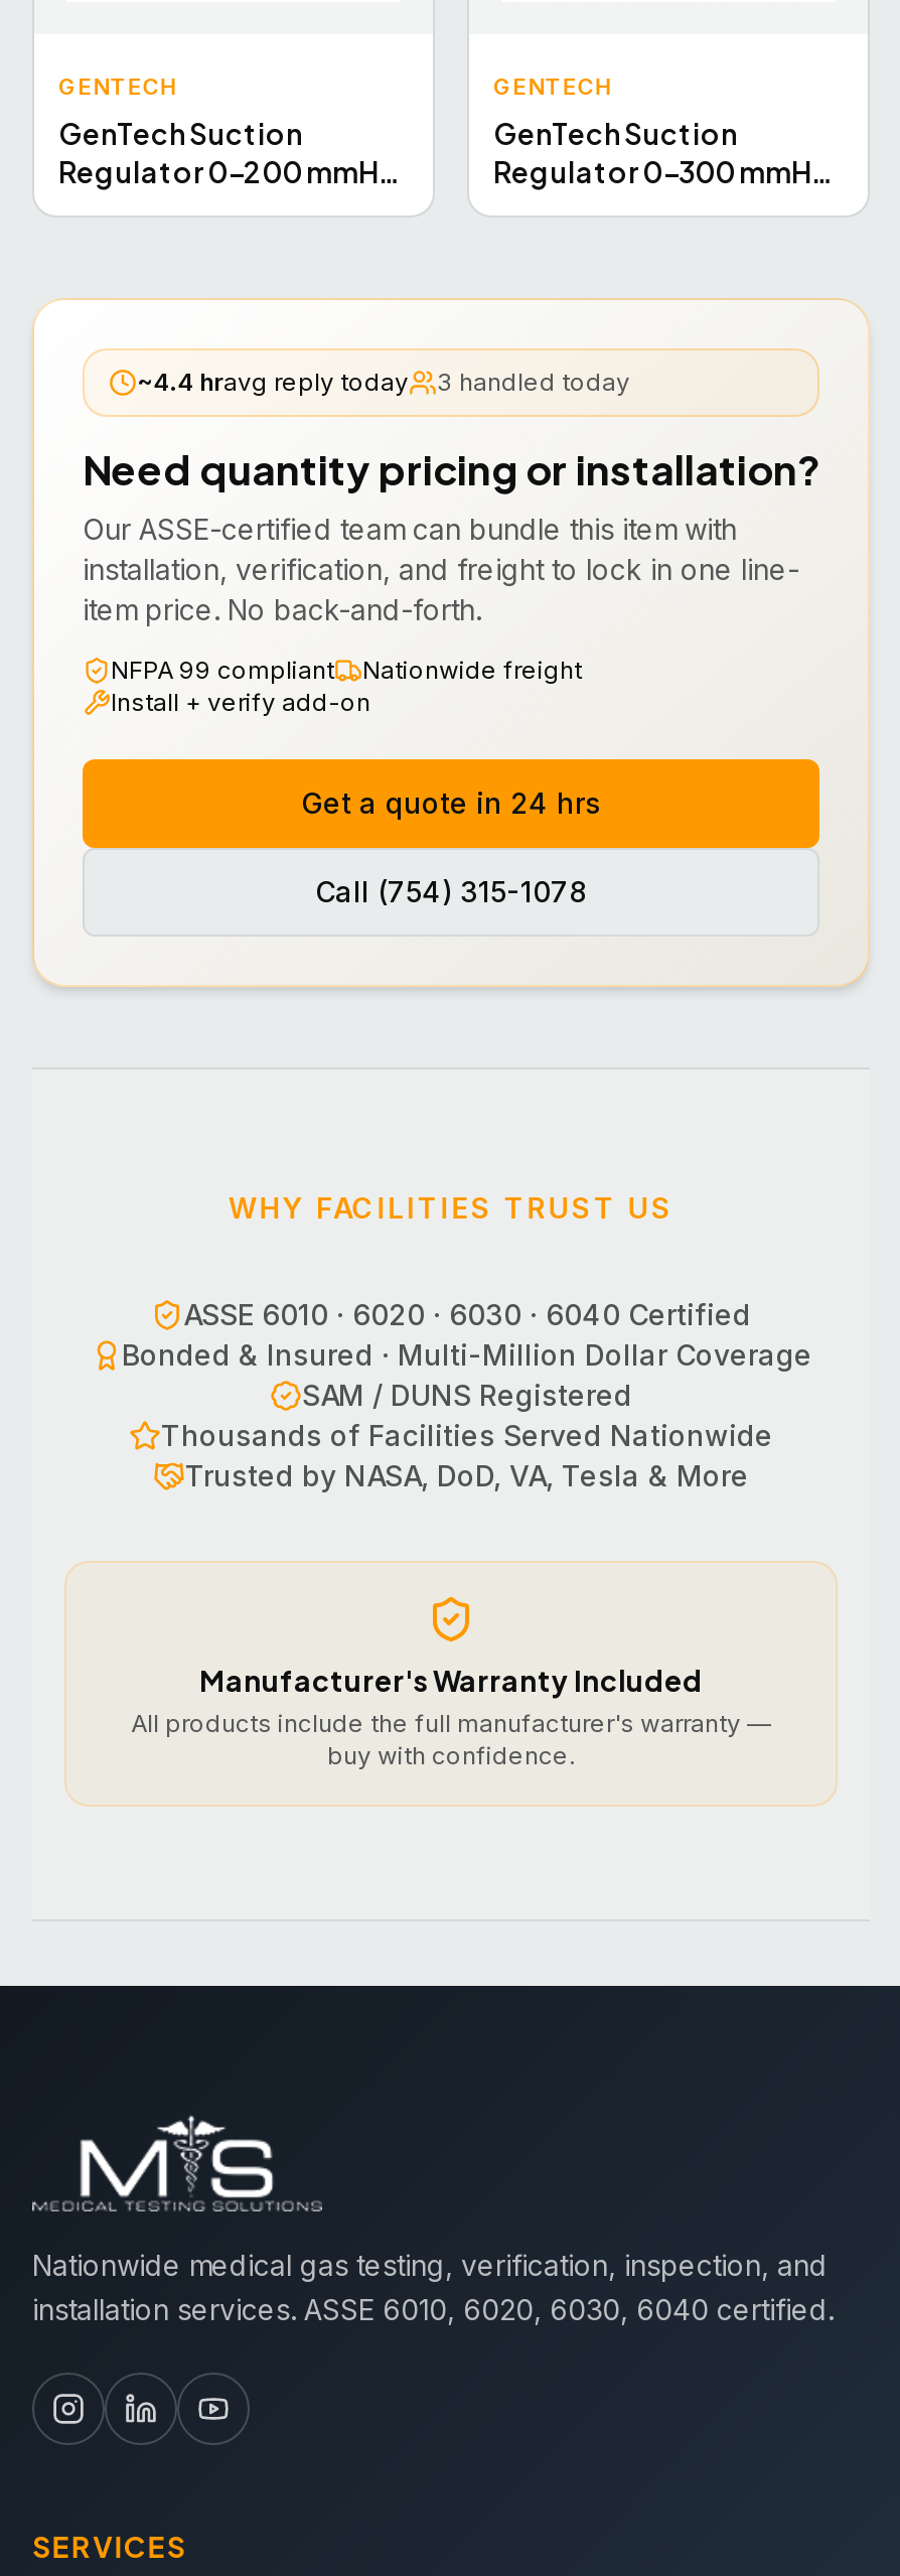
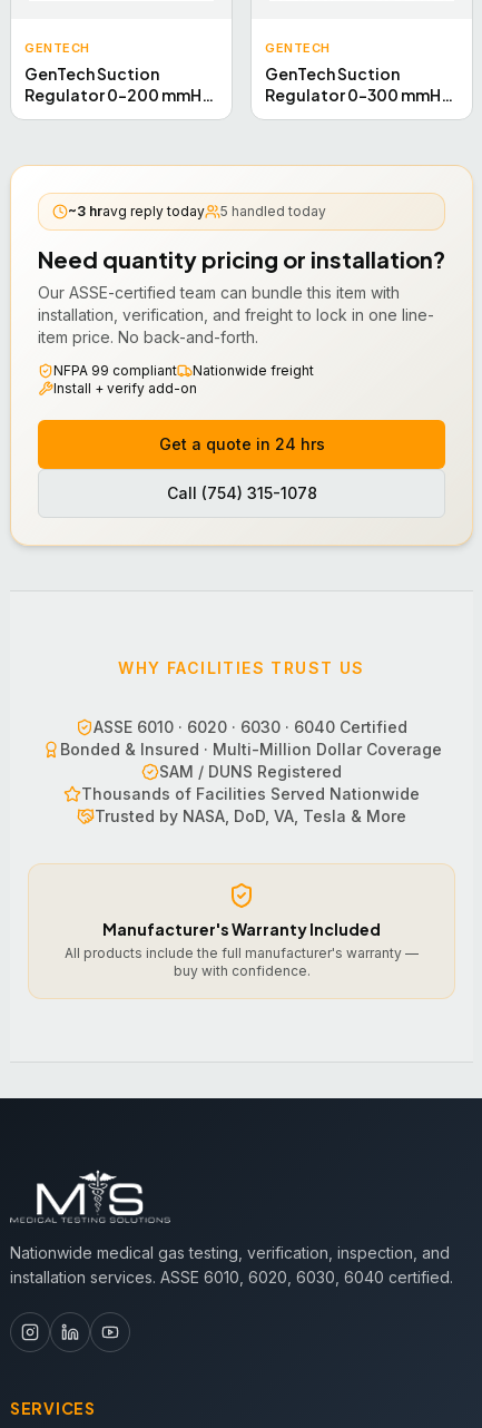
- ~4.4 hravg reply today
+ ~3 hravg reply today

- 3 handled today
+ 5 handled today
